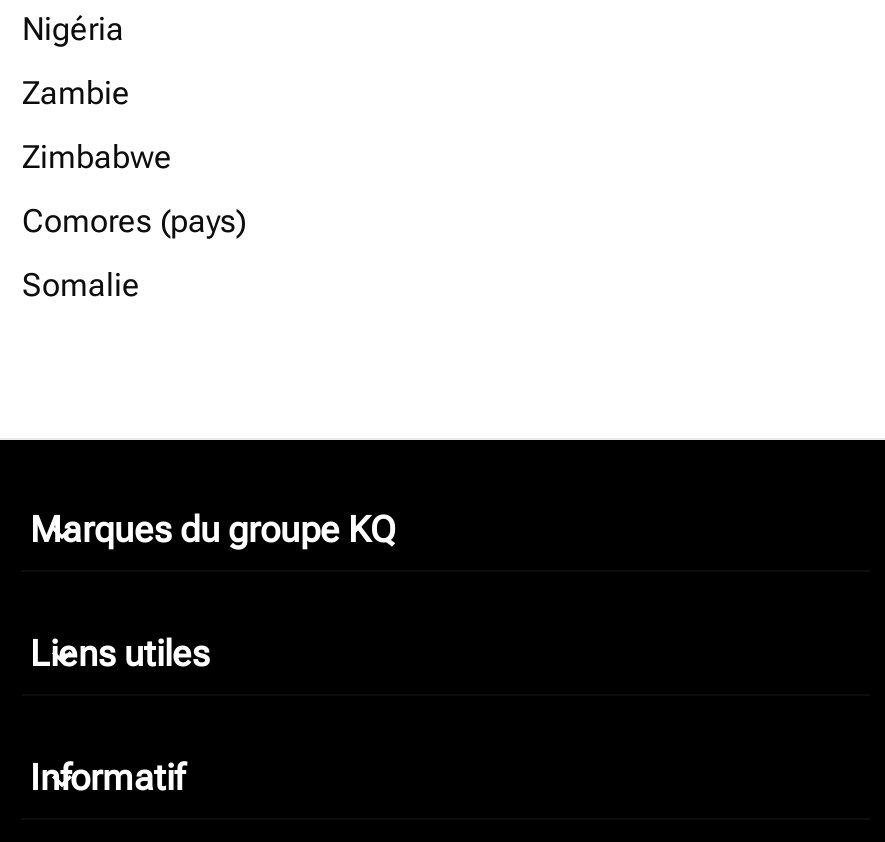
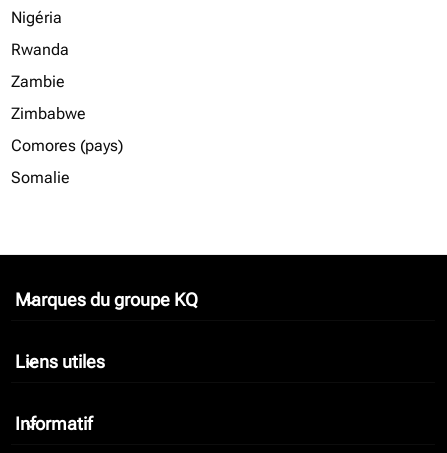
+ Rwanda
